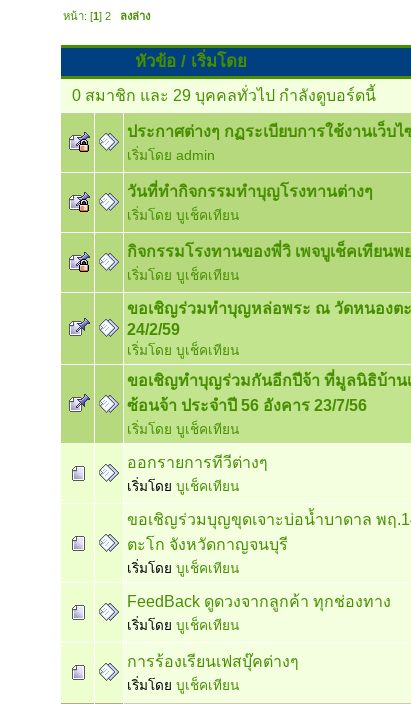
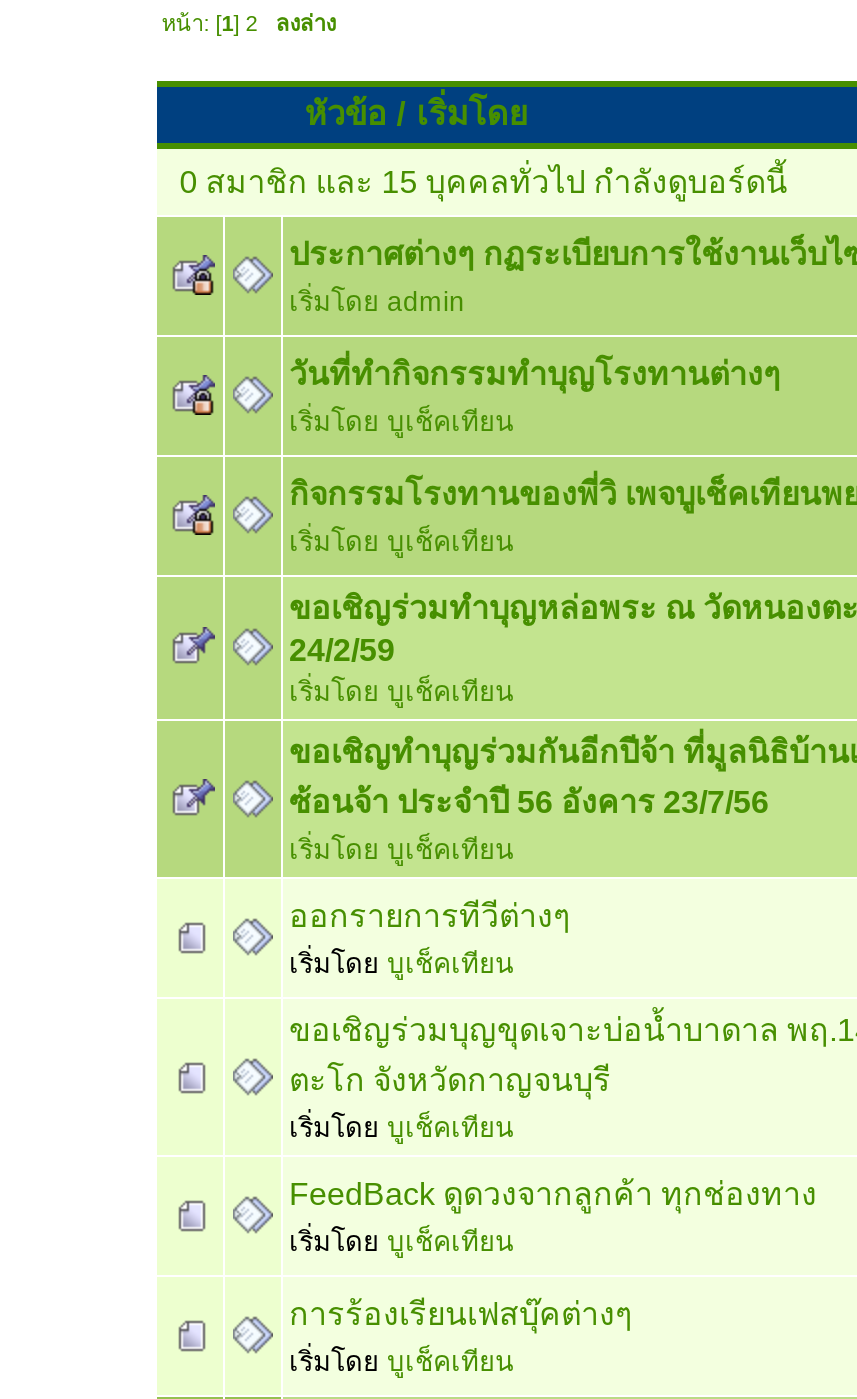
- 0 สมาชิก และ 29 บุคคลทั่วไป กำลังดูบอร์ดนี้
+ 0 สมาชิก และ 15 บุคคลทั่วไป กำลังดูบอร์ดนี้
